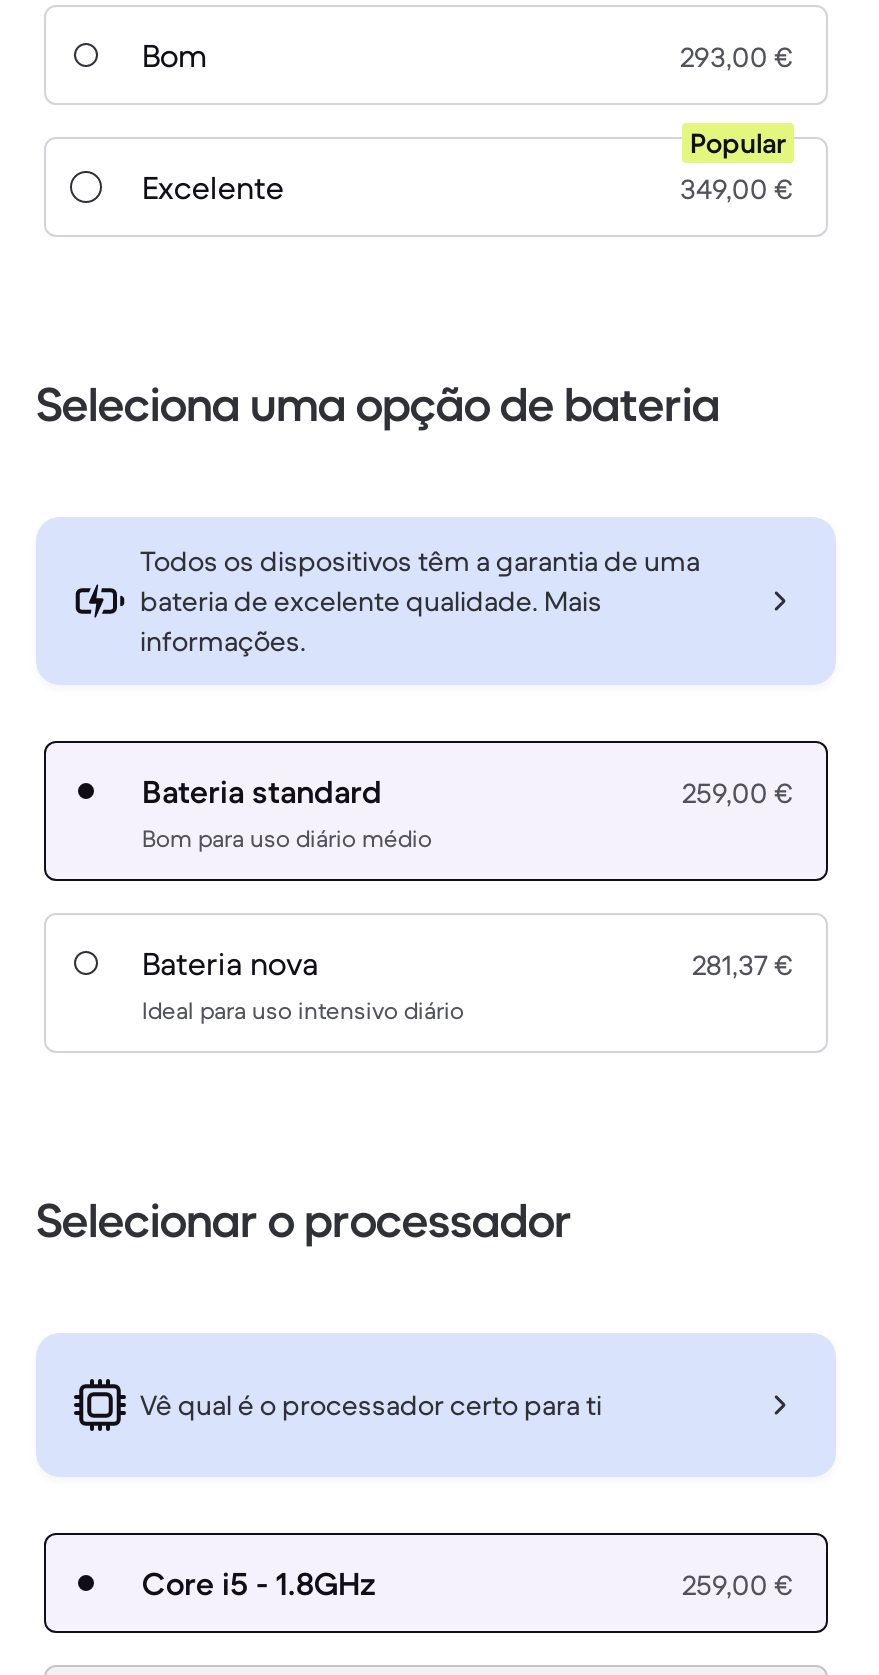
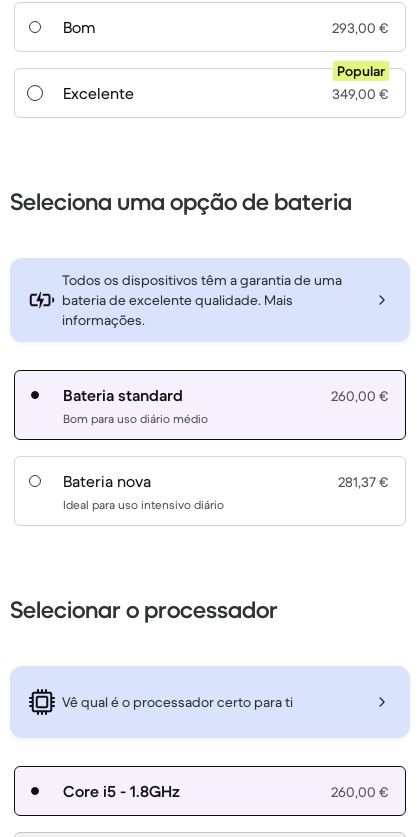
- 259,00 €
+ 260,00 €

- 259,00 €
+ 260,00 €
